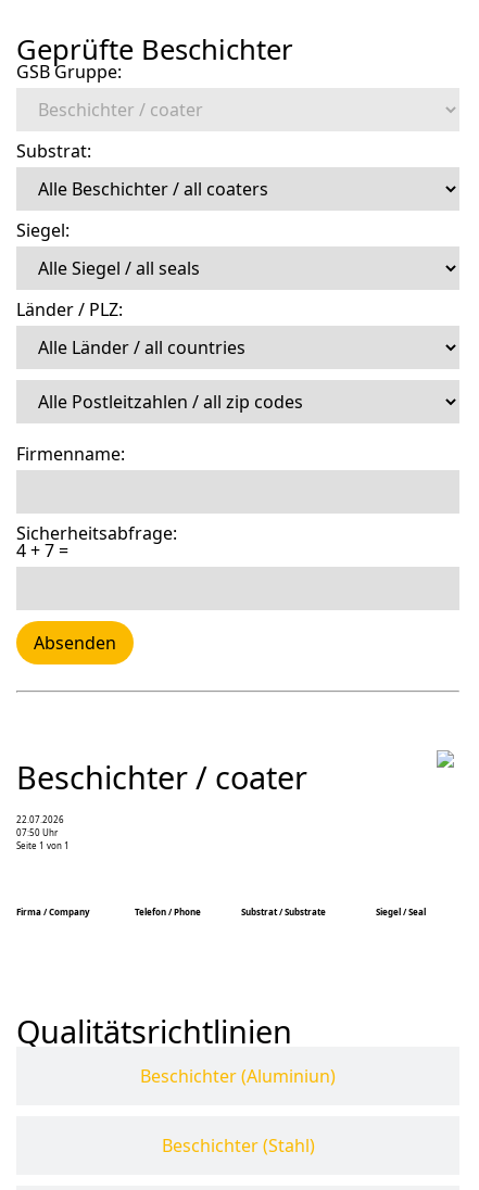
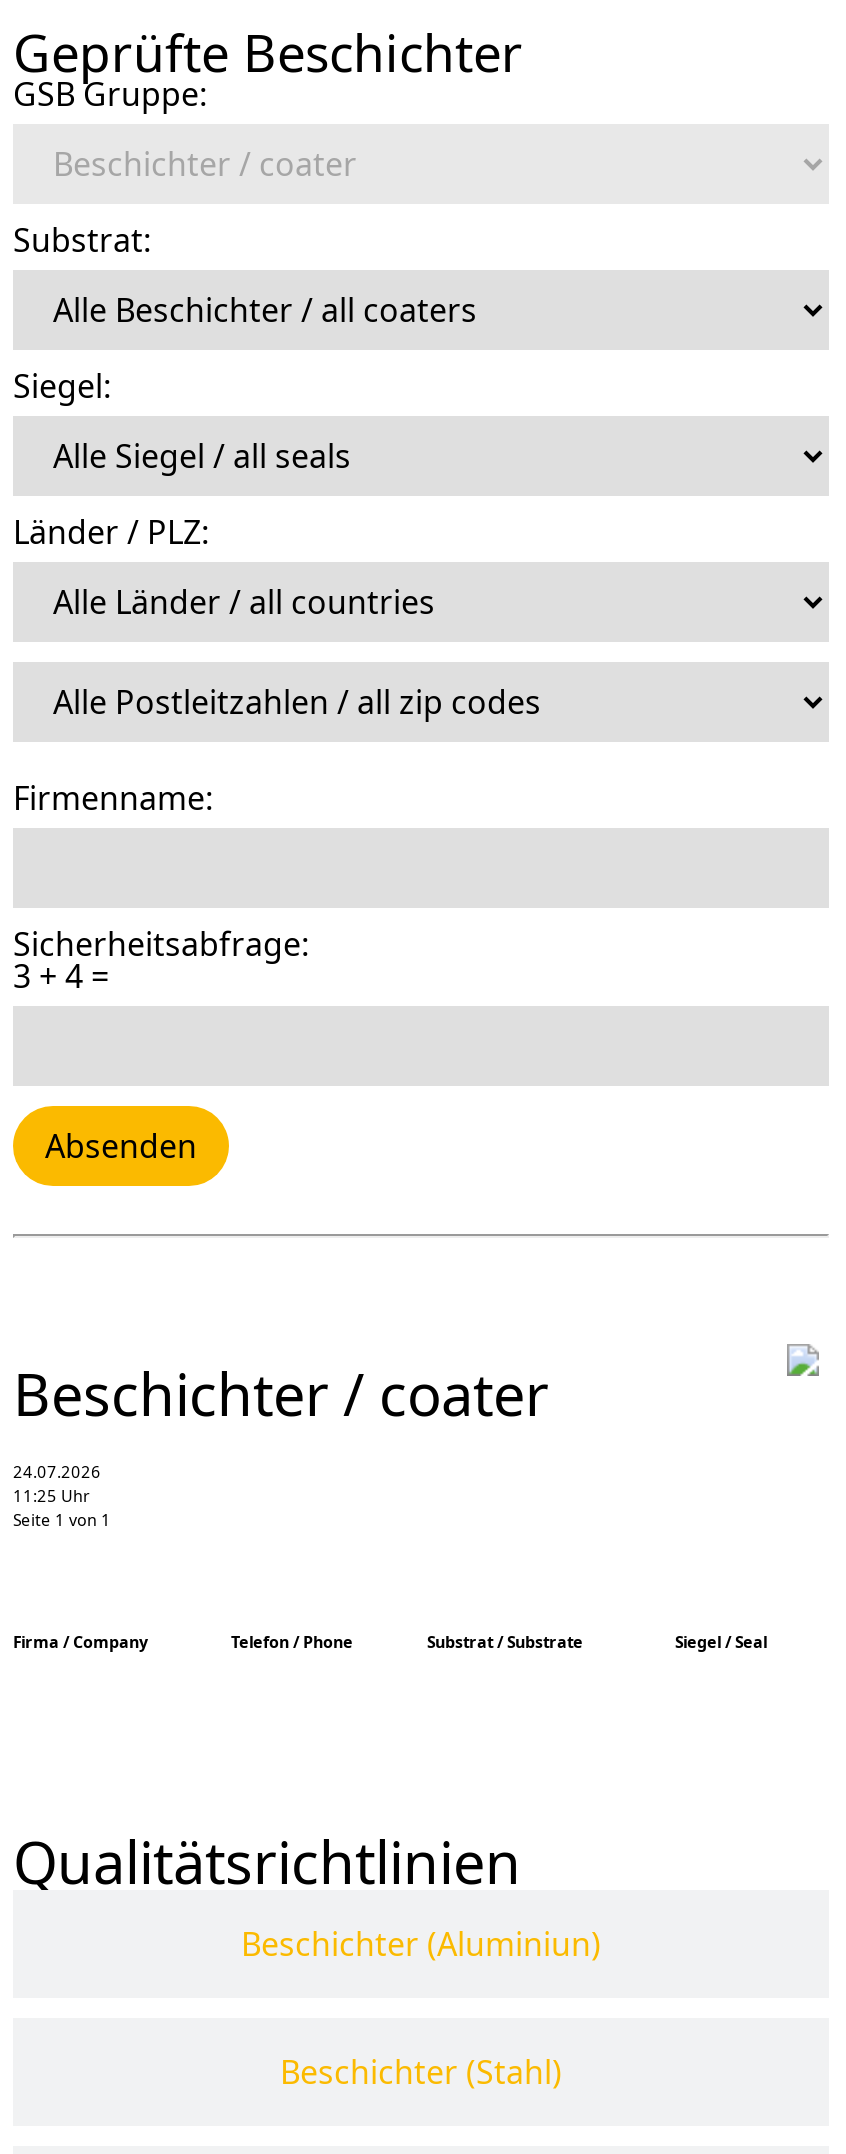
- 4 + 7 =
+ 3 + 4 =

- 22.07.2026
+ 24.07.2026

- 07:50 Uhr
+ 11:25 Uhr
